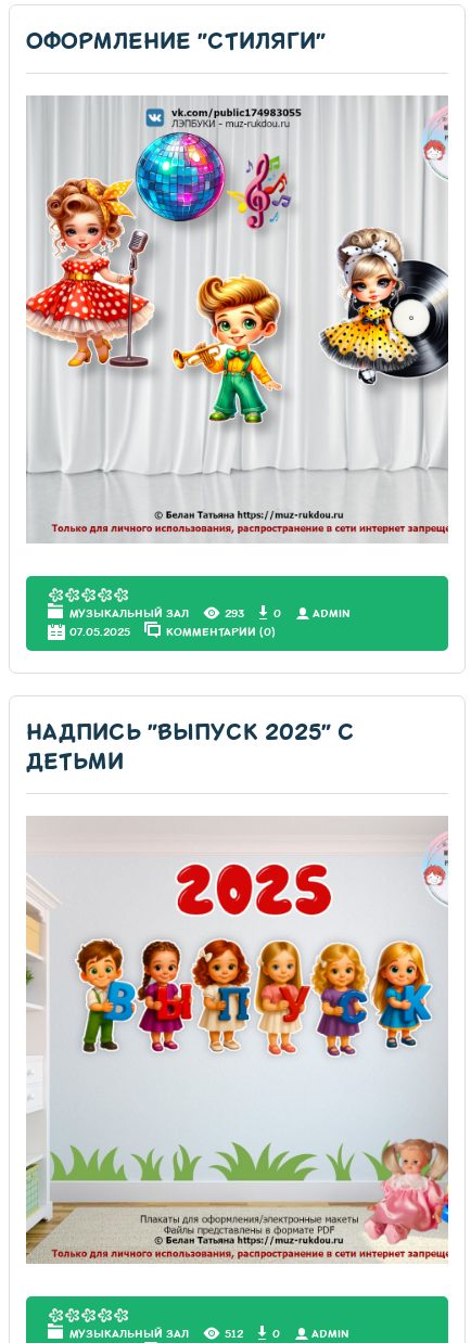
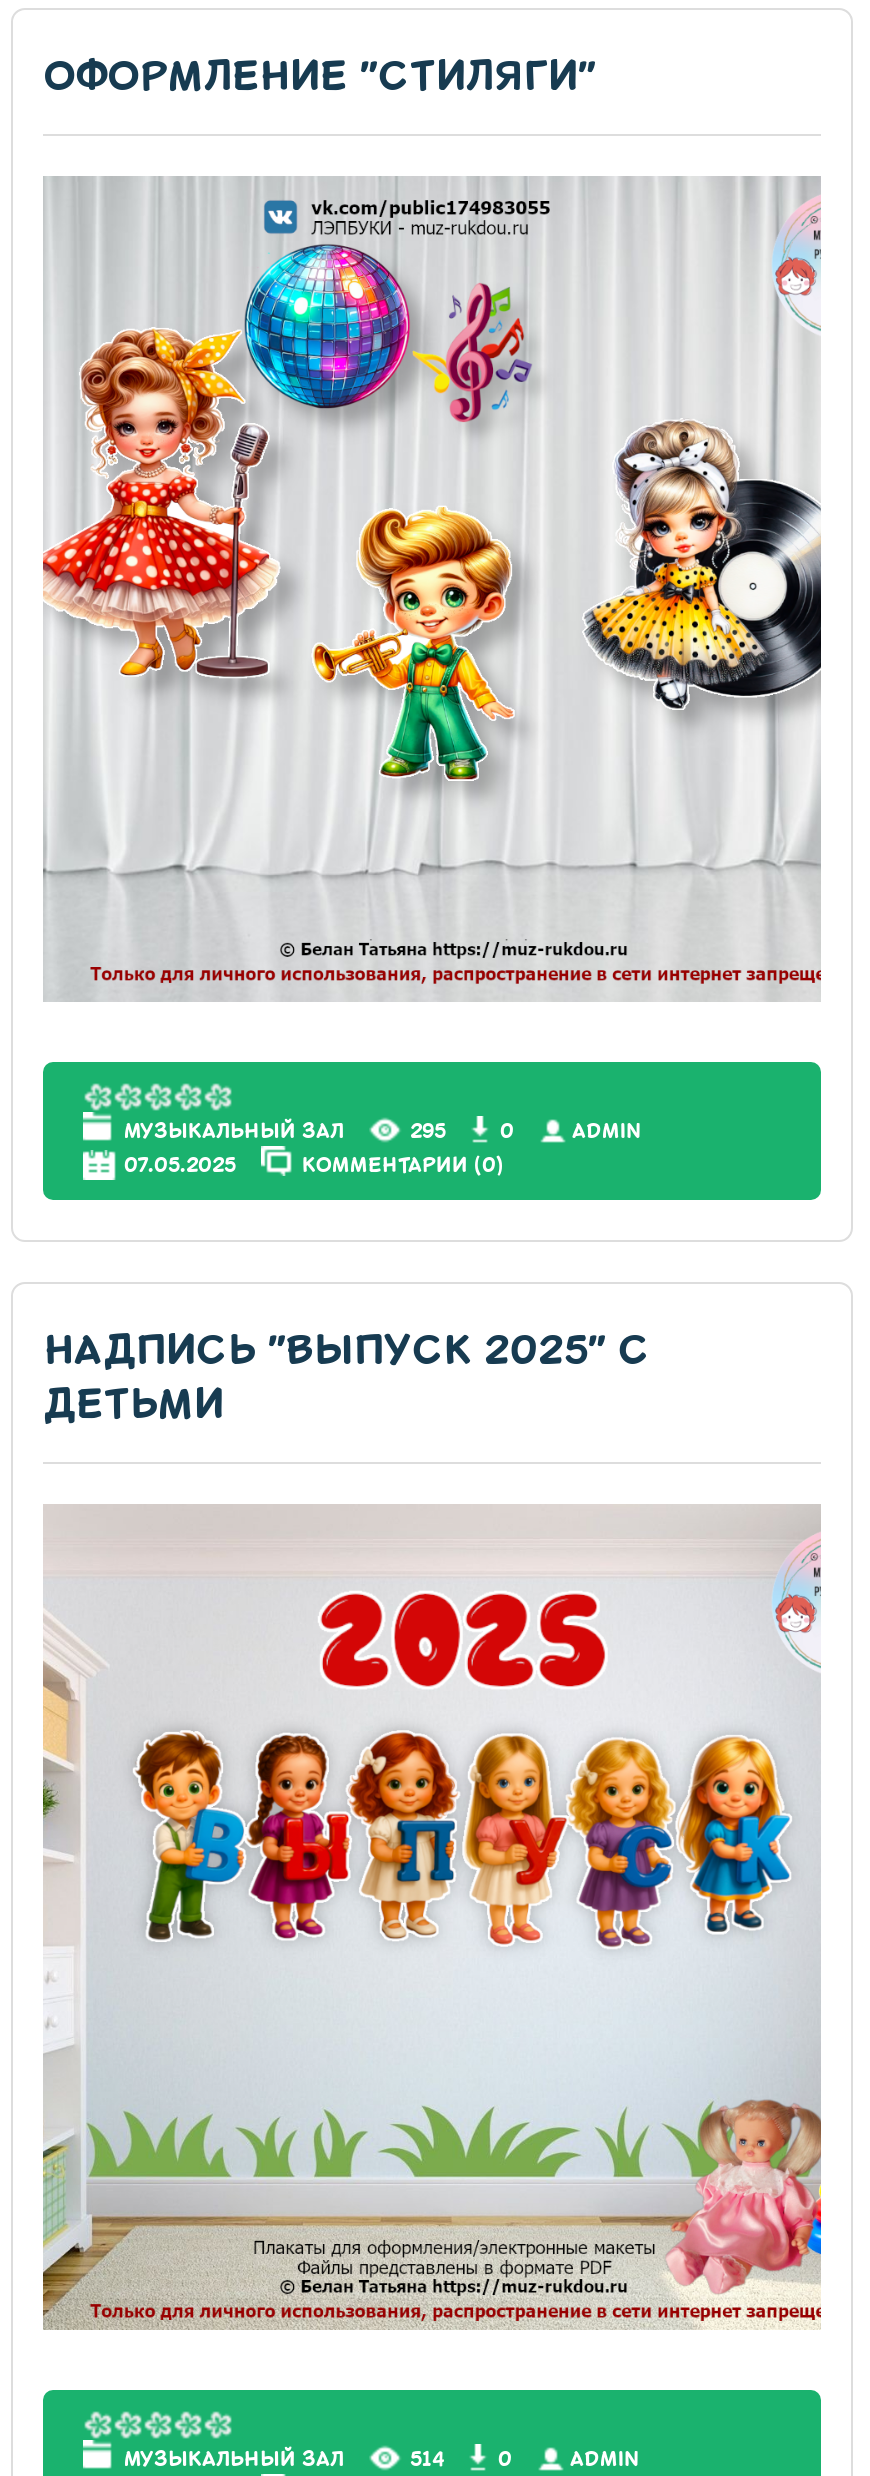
- 293
+ 295

- 512
+ 514
